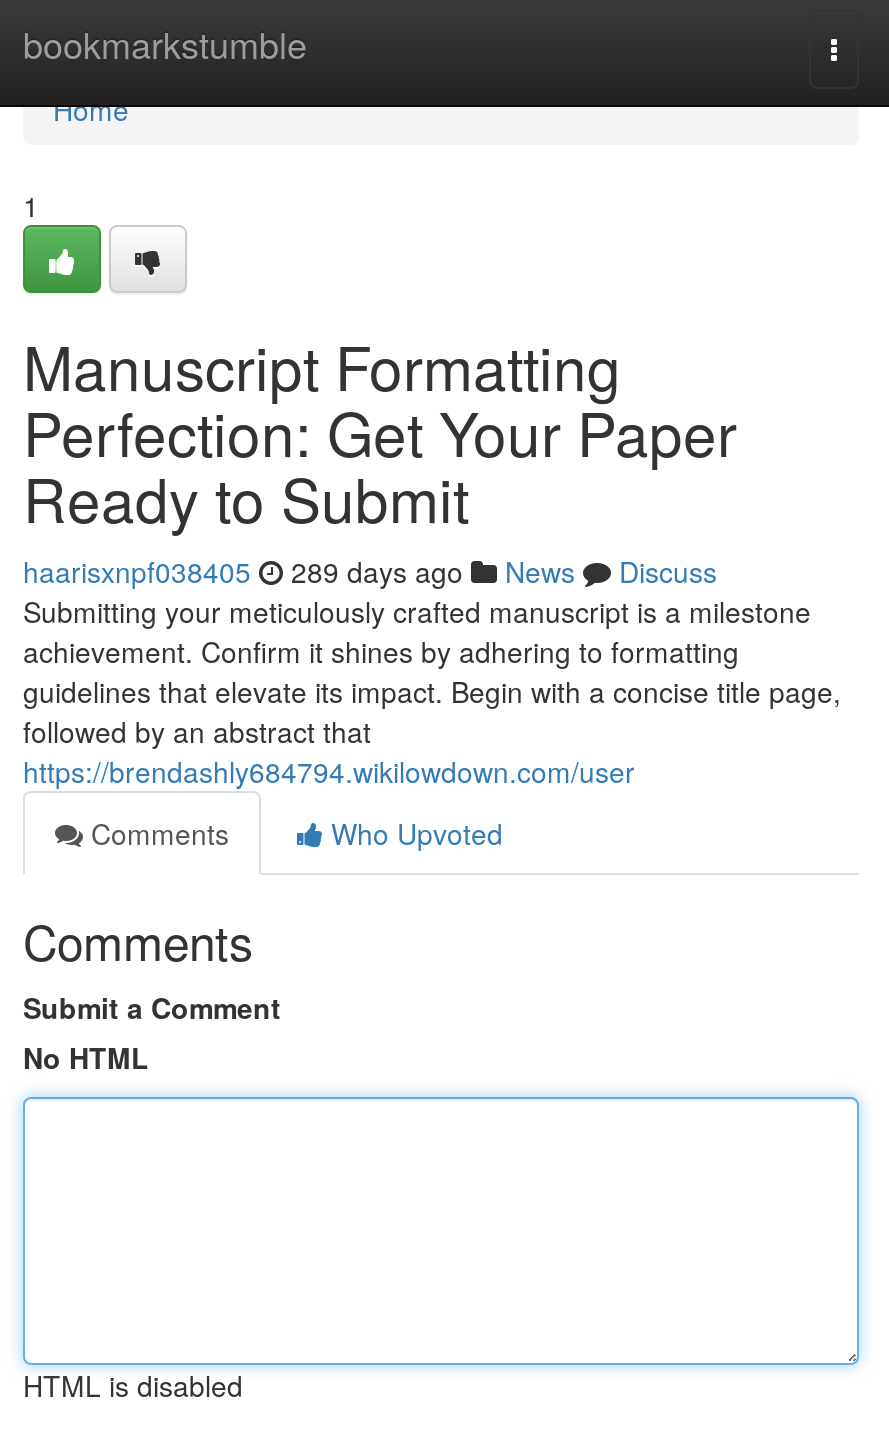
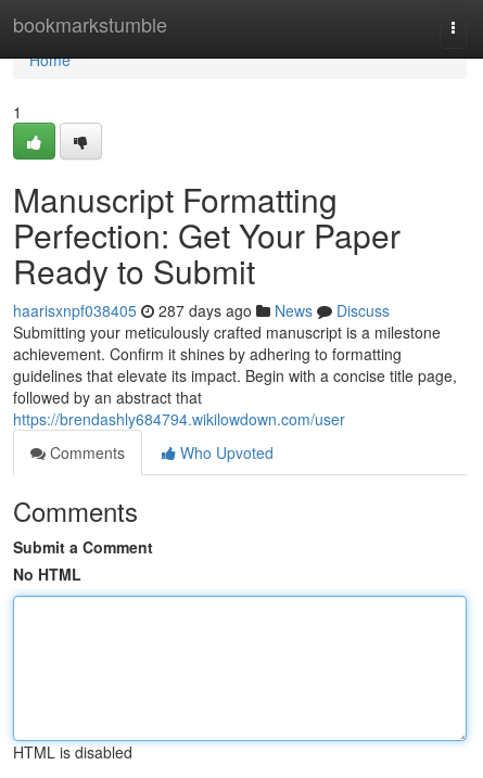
- haarisxnpf038405 289 days ago News Discuss
+ haarisxnpf038405 287 days ago News Discuss
